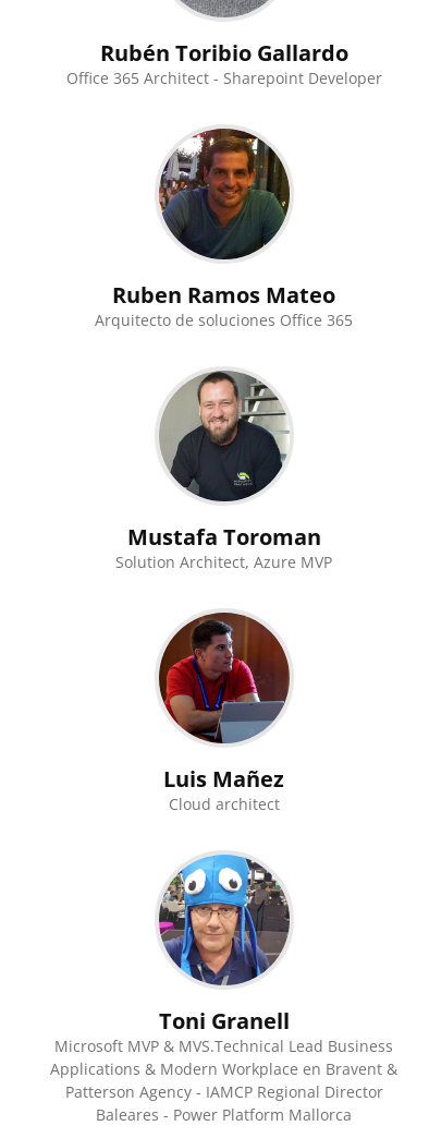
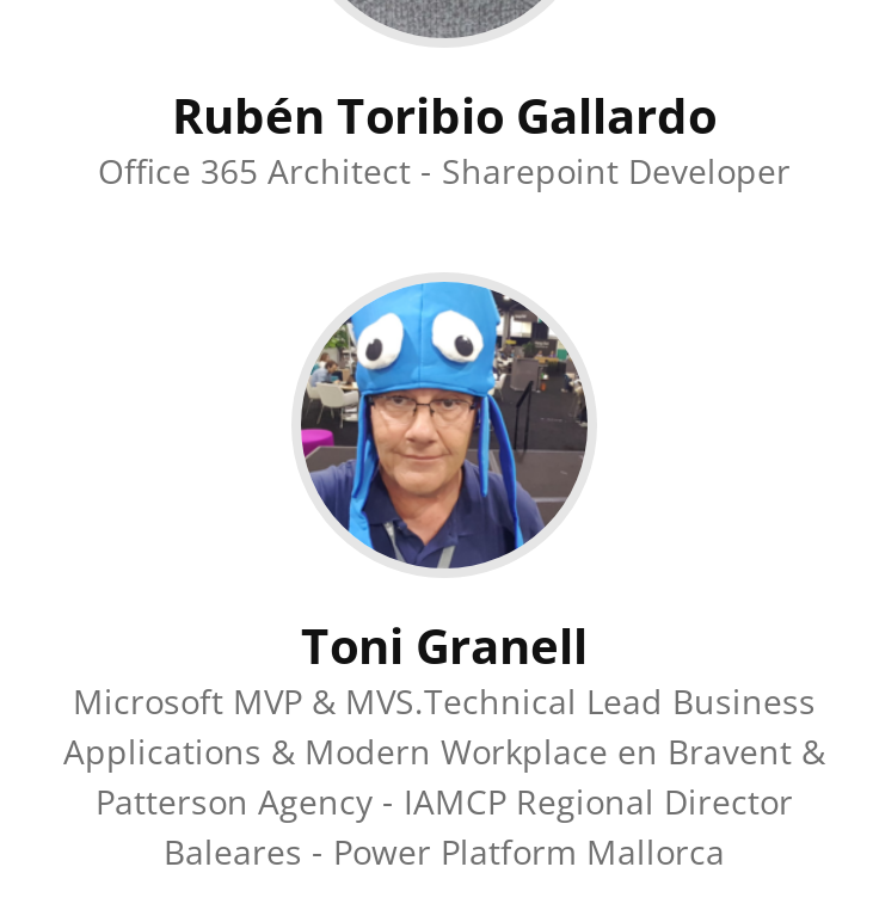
- [image]
- Ruben Ramos Mateo
- Arquitecto de soluciones Office 365

- [image]
- Mustafa Toroman
- Solution Architect, Azure MVP

- [image]
- Luis Mañez
- Cloud architect
